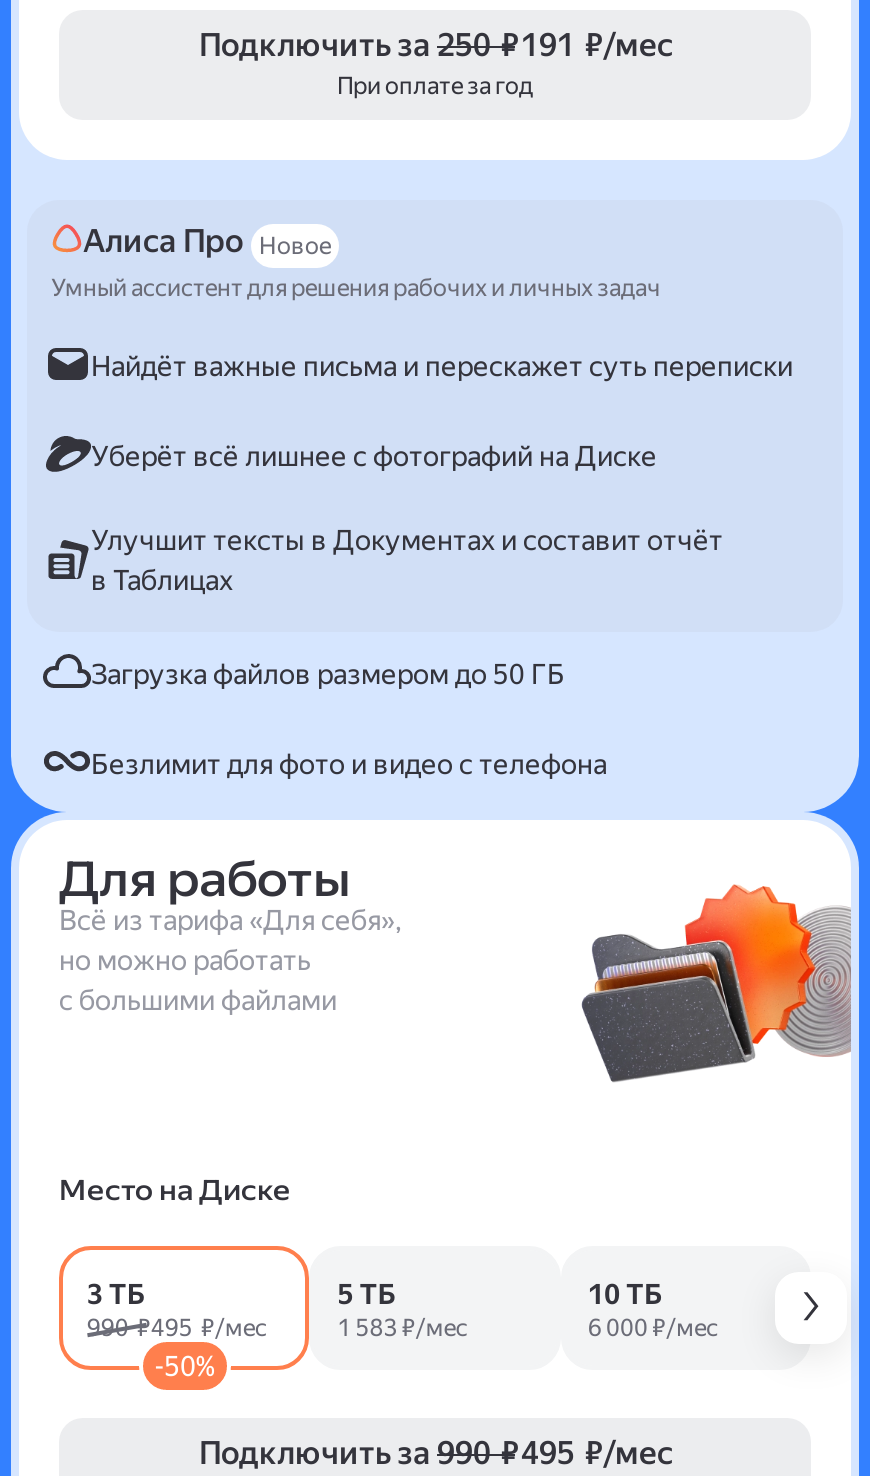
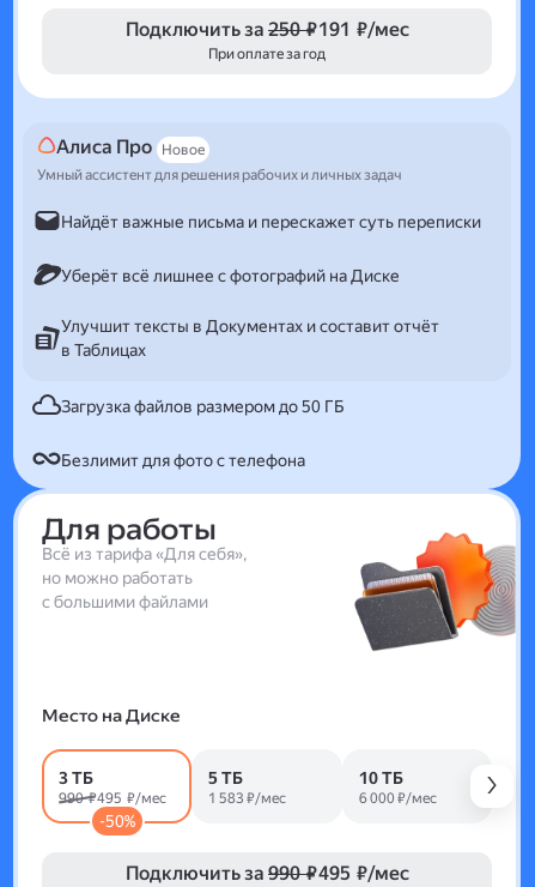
- Безлимит для фото и видео с телефона
+ Безлимит для фото с телефона
